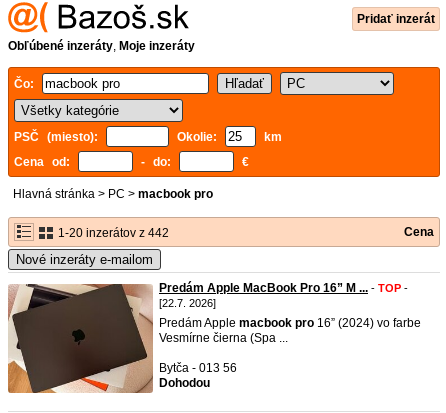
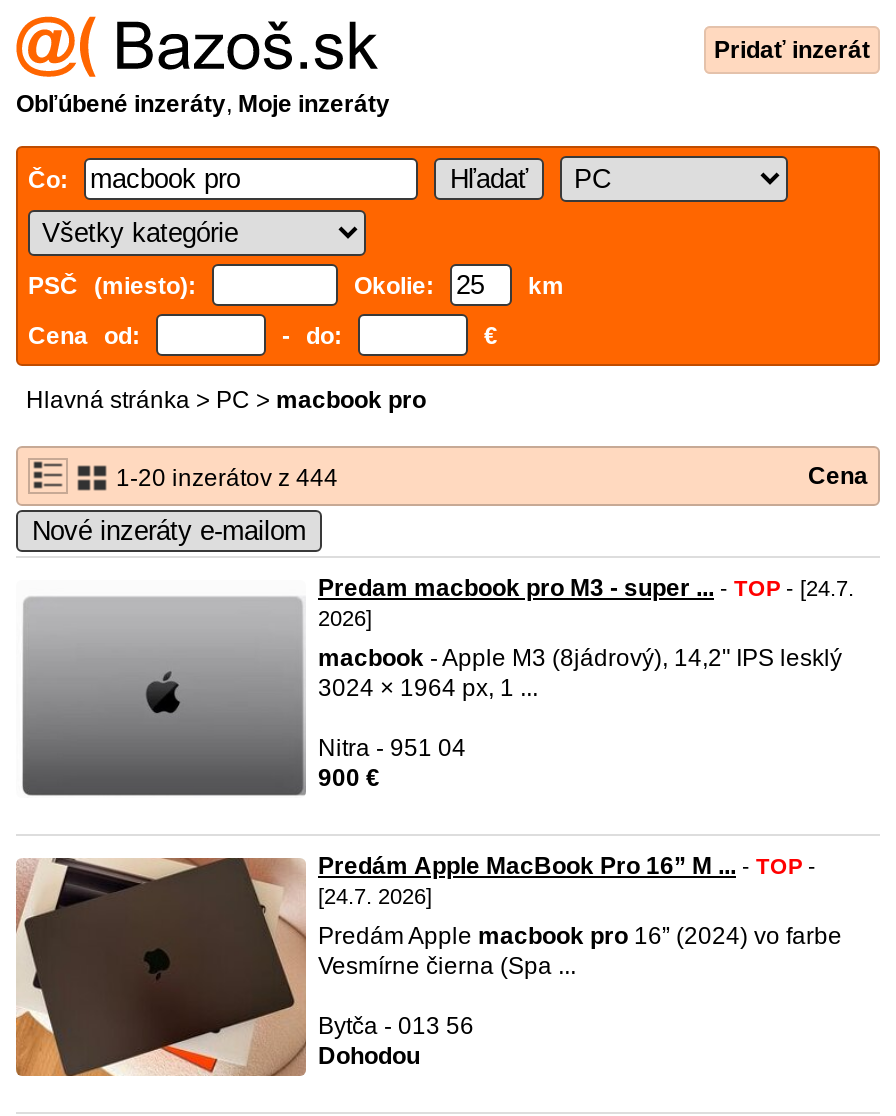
- 1-20 inzerátov z 442
+ 1-20 inzerátov z 444

+ [image]
+ Predam macbook pro M3 - super ... - TOP - [24.7.
+ 2026]
+ macbook - Apple M3 (8jádrový), 14,2" IPS lesklý
+ 3024 × 1964 px, 1 ...
+ Nitra - 951 04
+ 900 €

- [22.7. 2026]
+ [24.7. 2026]
